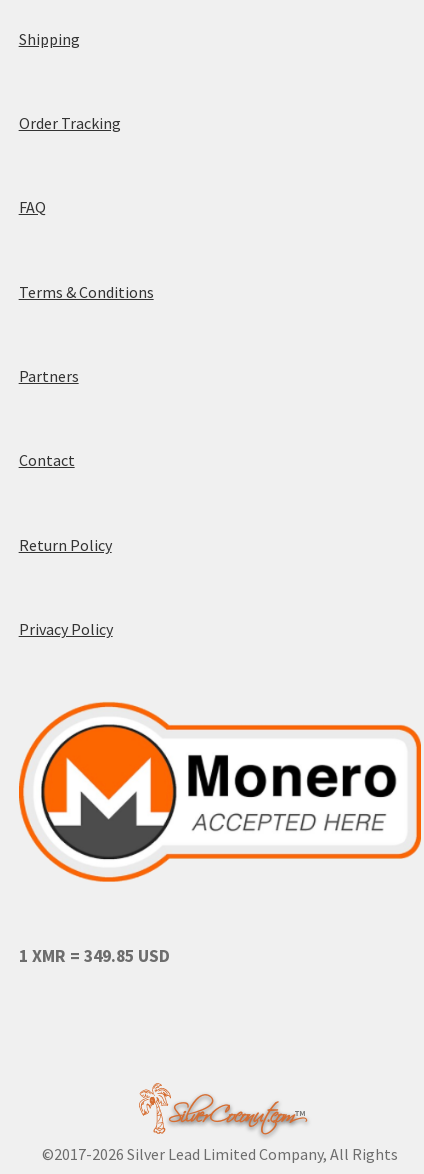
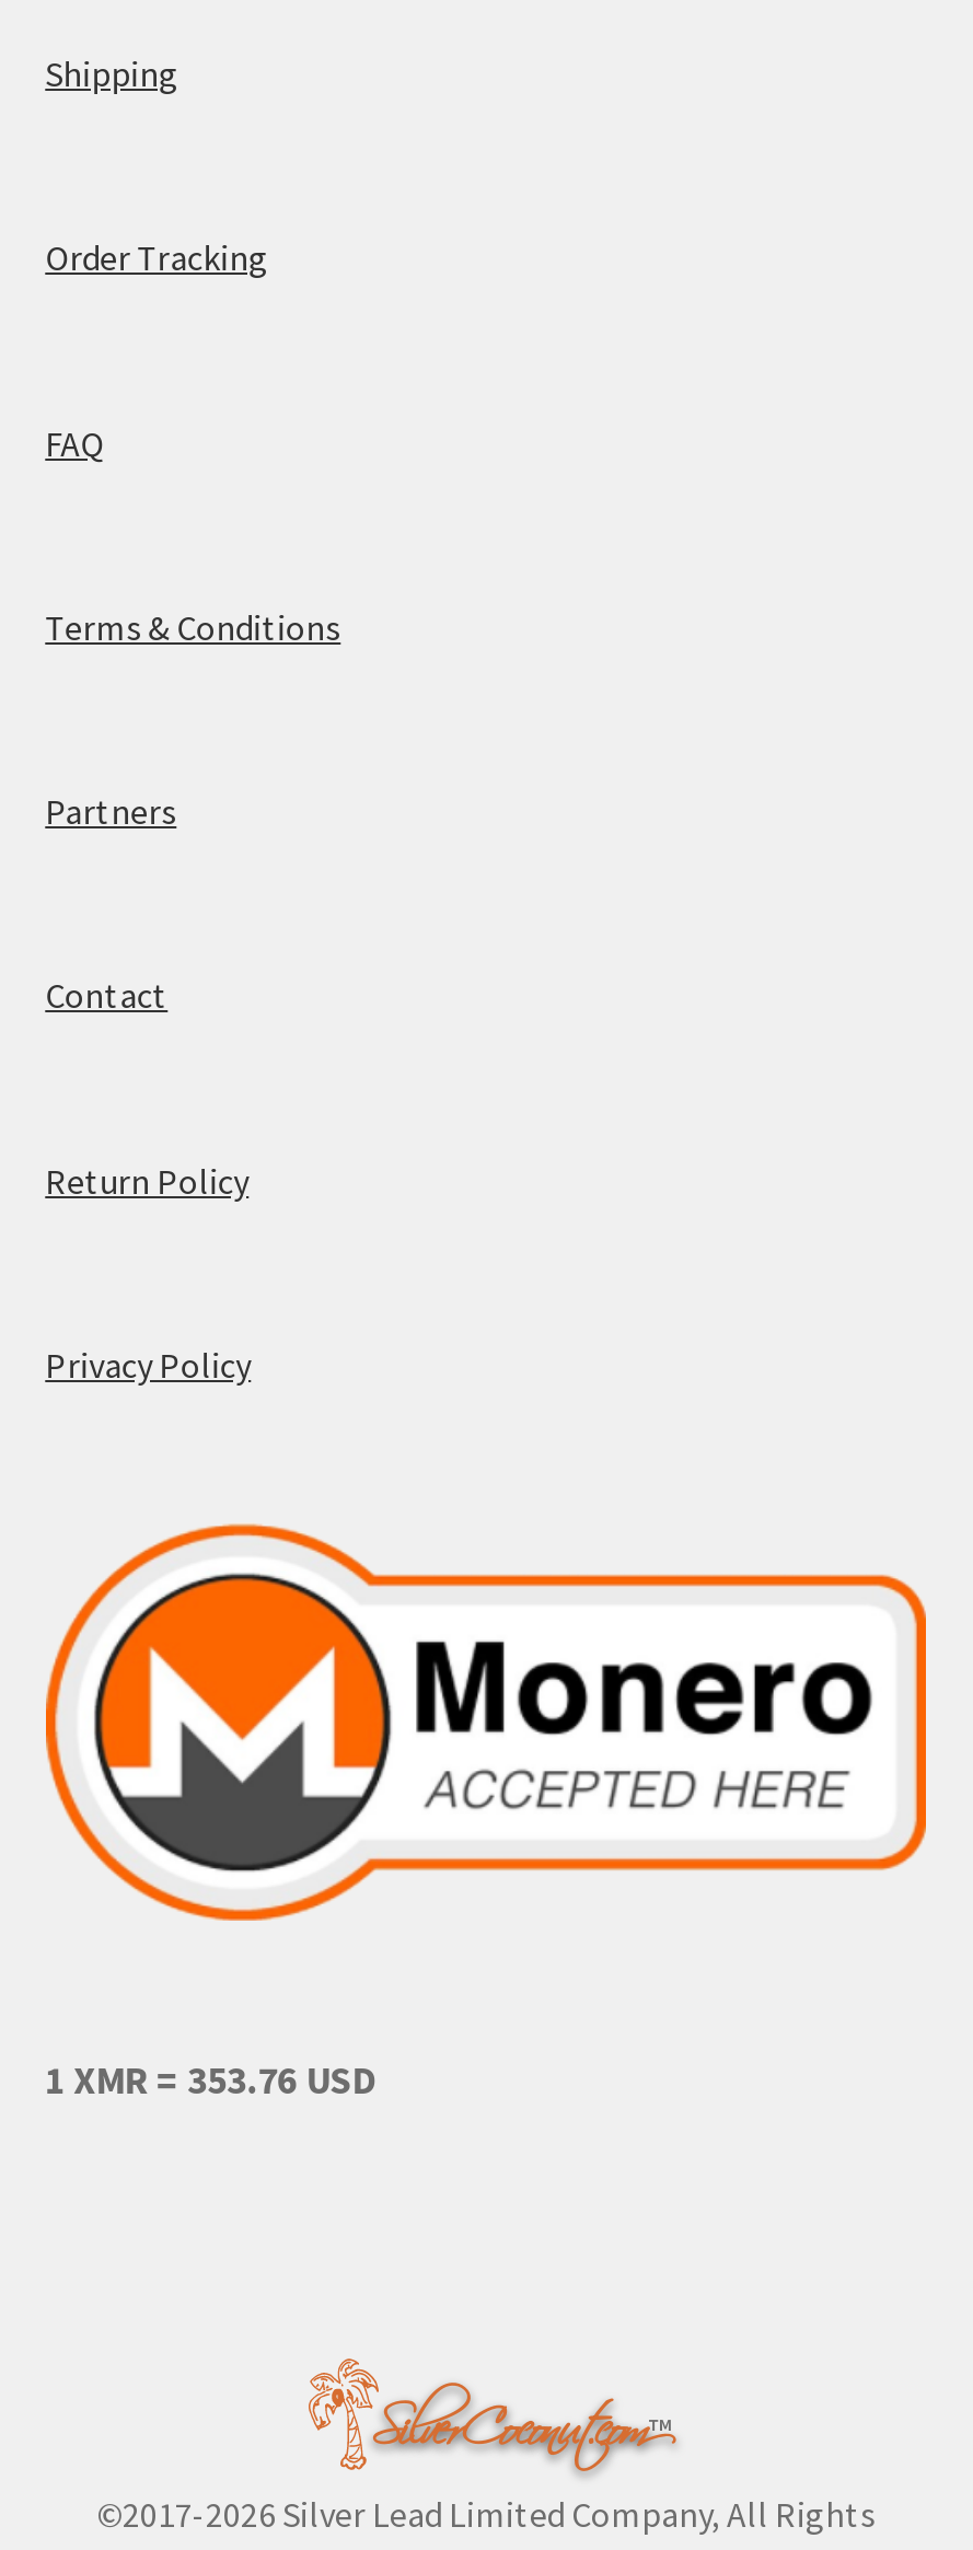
- 1 XMR = 349.85 USD
+ 1 XMR = 353.76 USD
